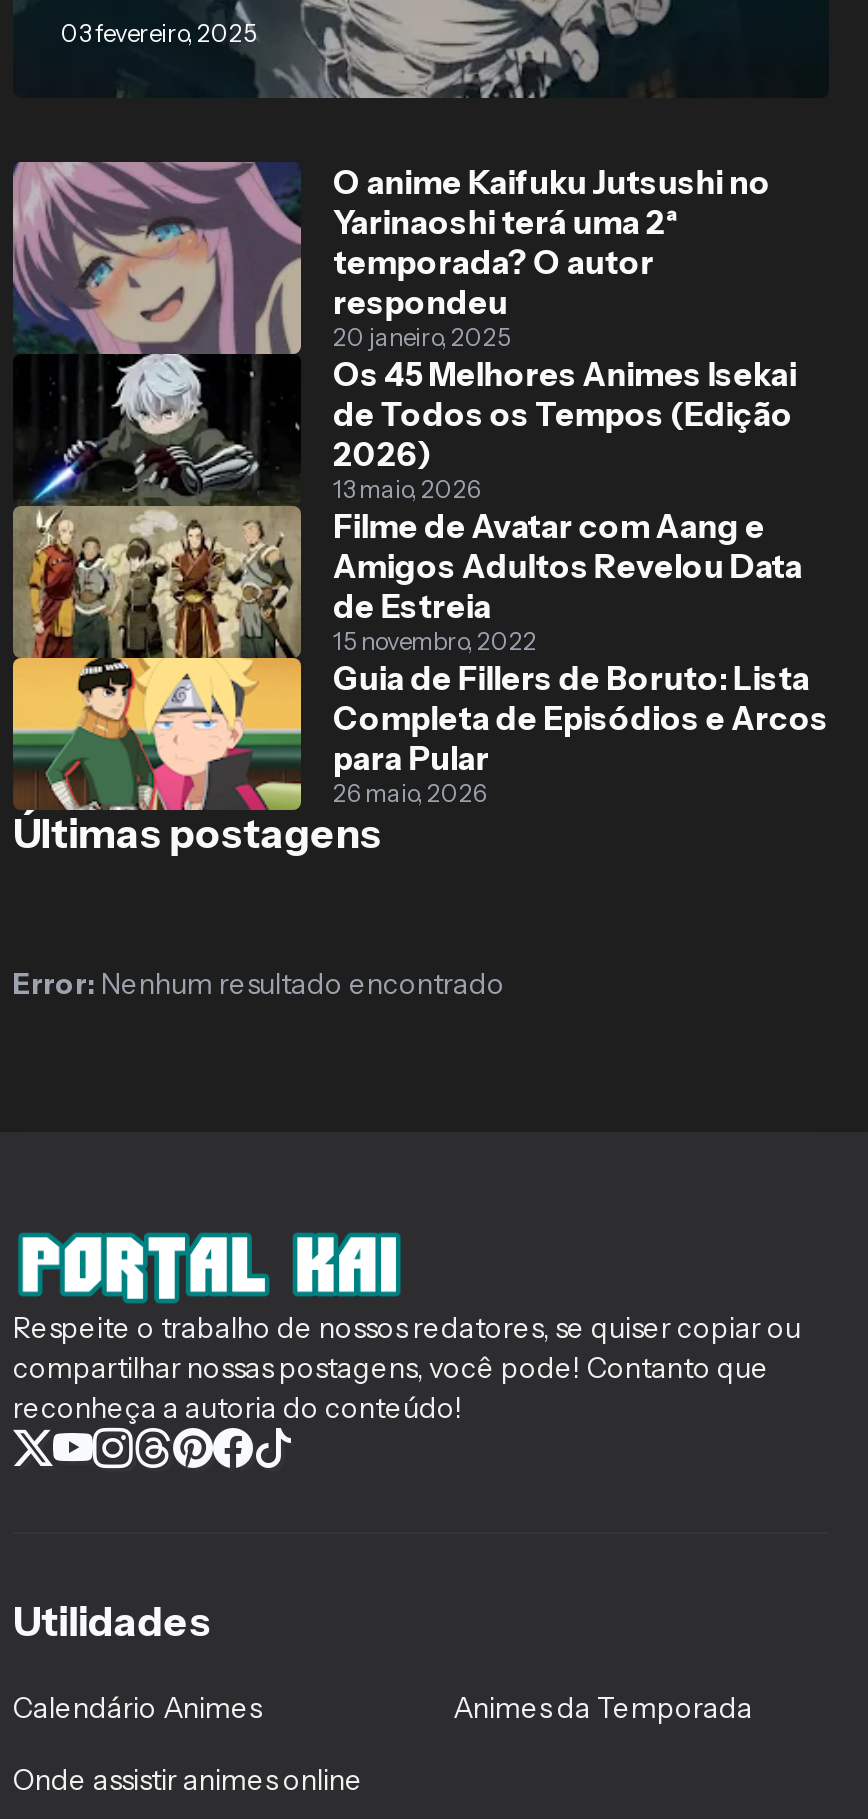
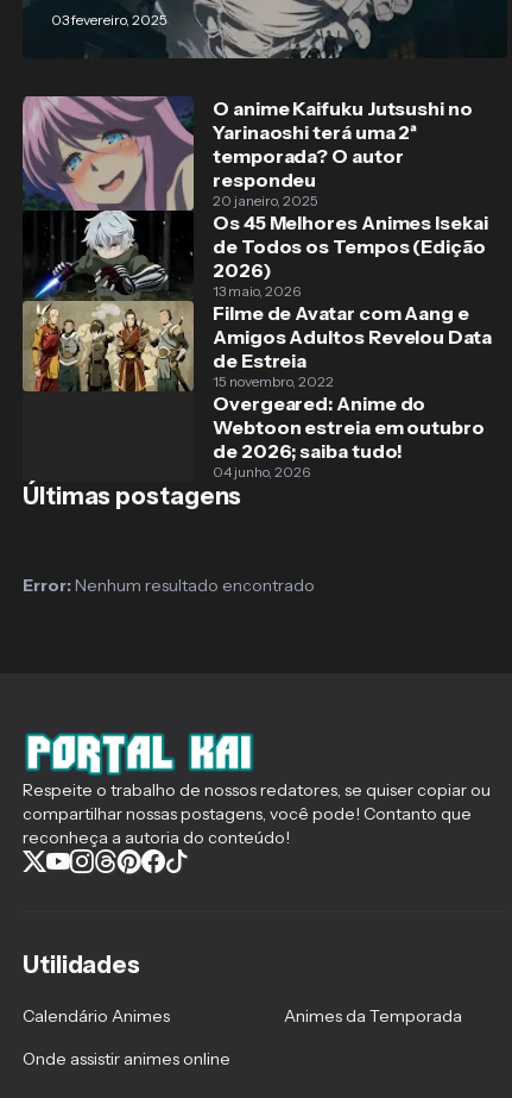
- [image]

- Guia de Fillers de Boruto: Lista
- Completa de Episódios e Arcos
- para Pular
- 26 maio, 2026
+ Overgeared: Anime do
+ Webtoon estreia em outubro
+ de 2026; saiba tudo!
+ 04 junho, 2026
